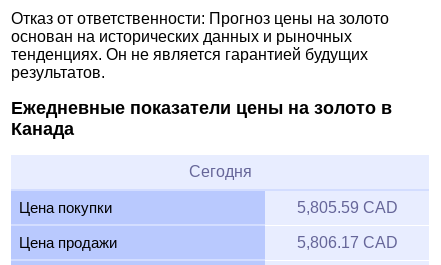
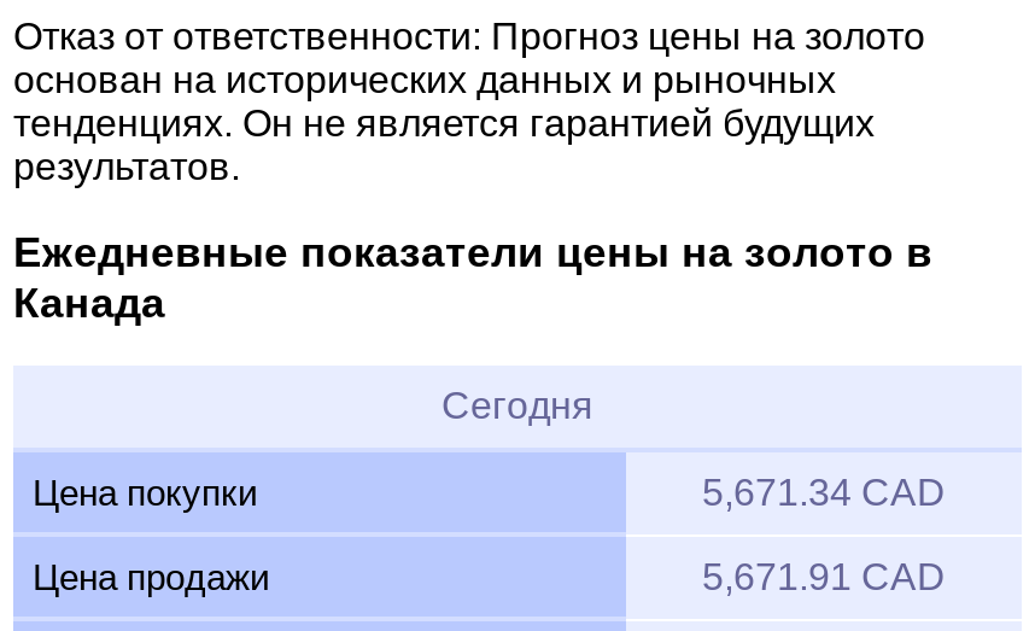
- 5,805.59 CAD
+ 5,671.34 CAD

- 5,806.17 CAD
+ 5,671.91 CAD
